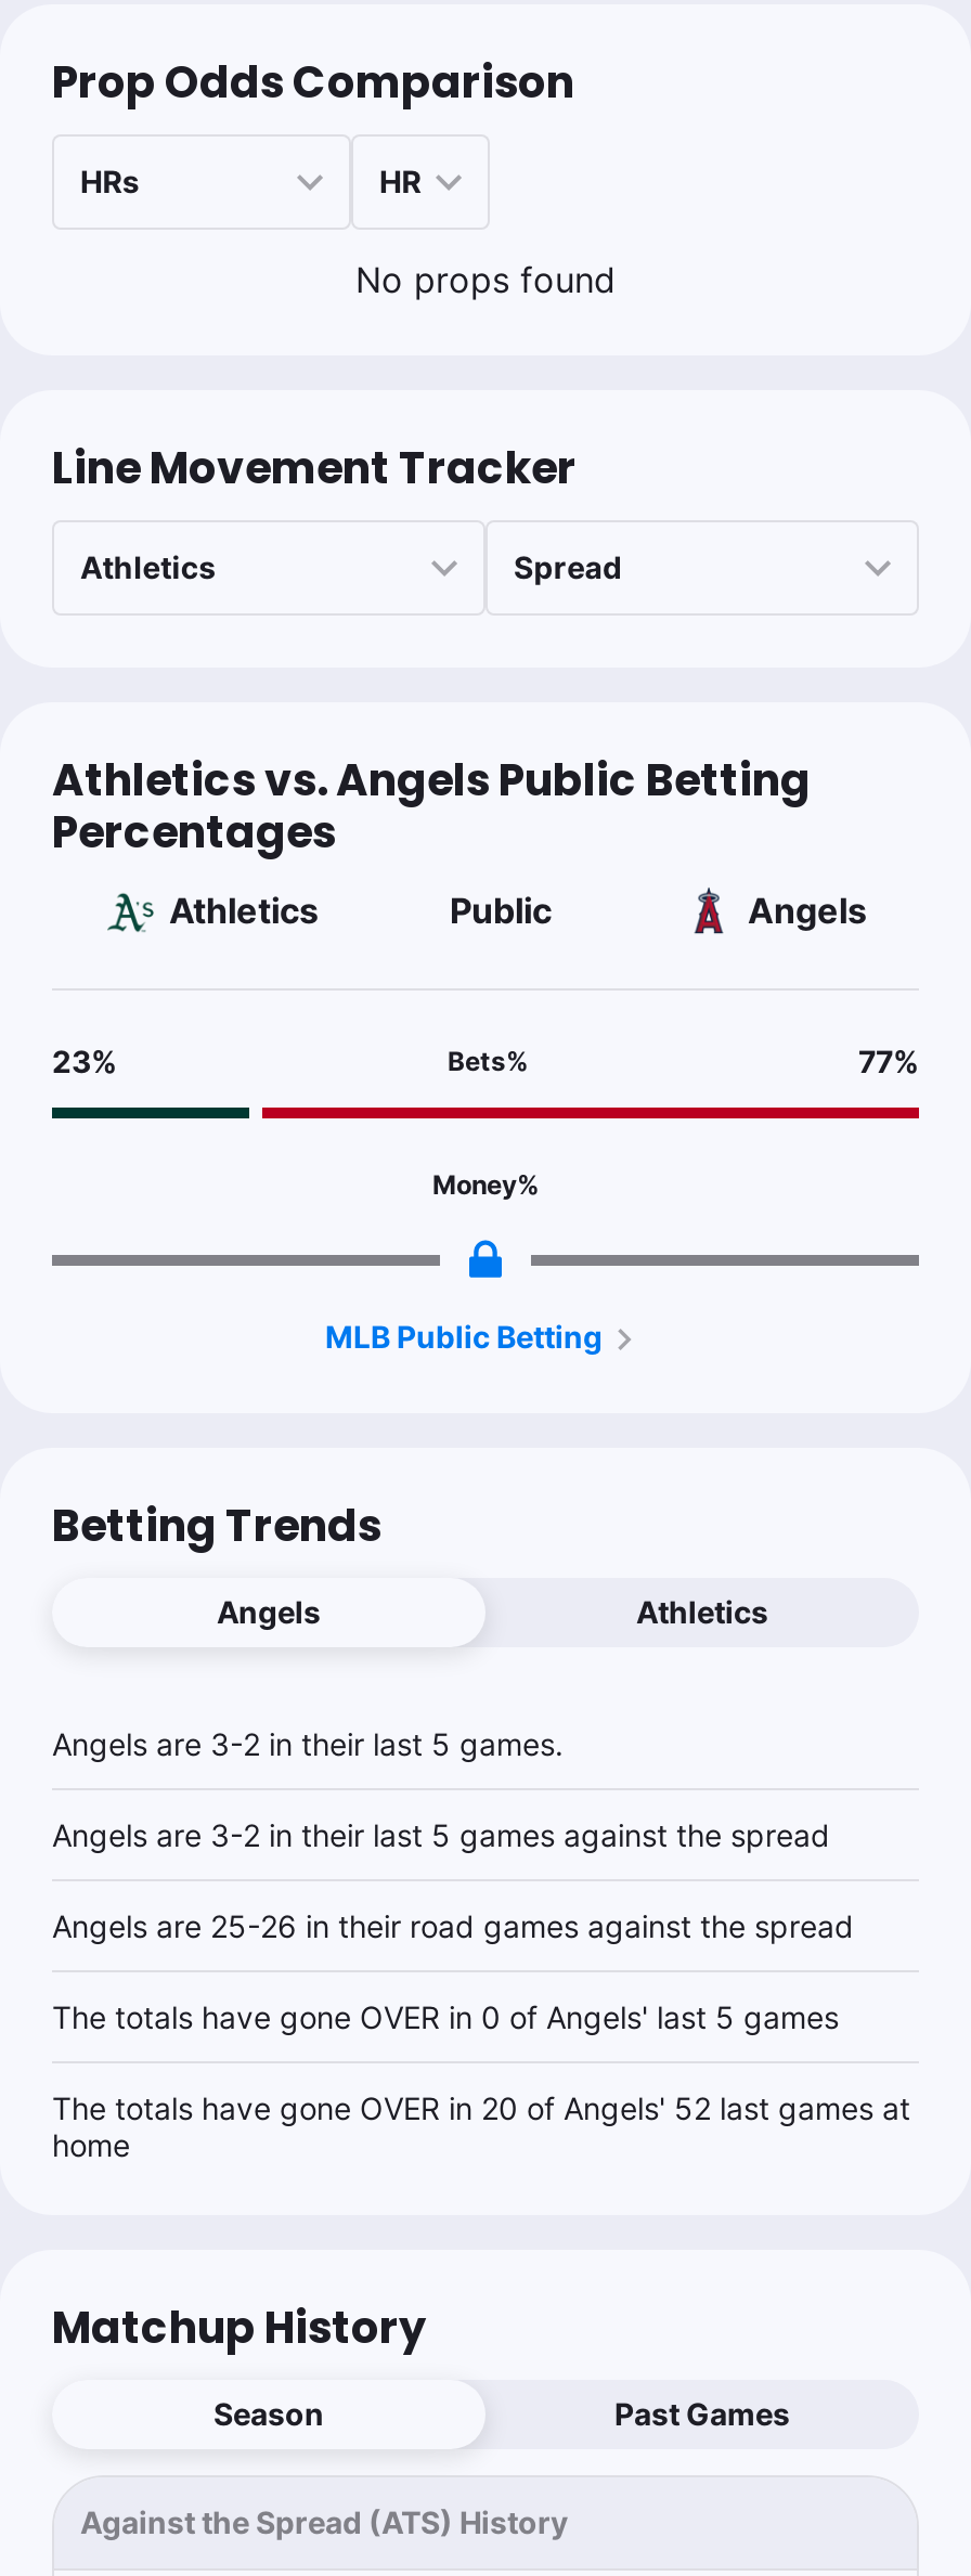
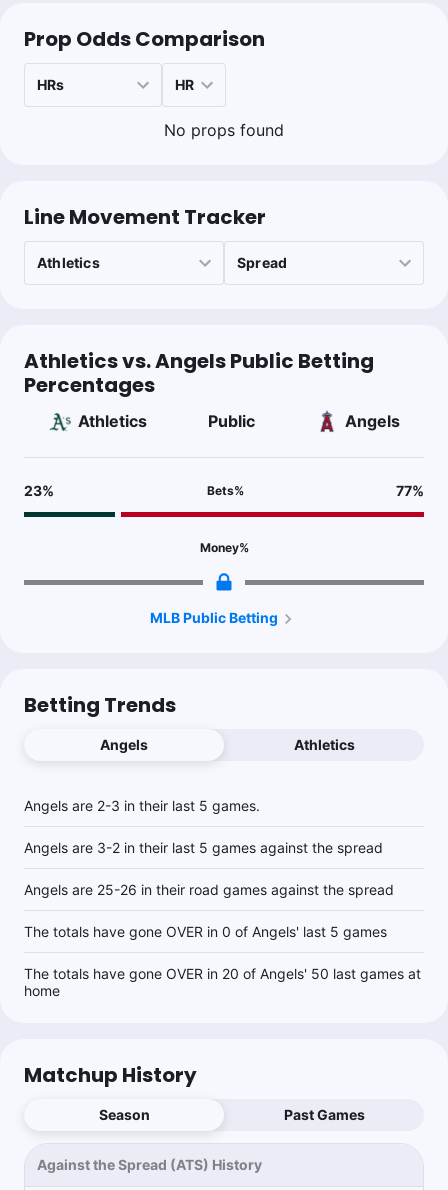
- Angels are 3-2 in their last 5 games.
+ Angels are 2-3 in their last 5 games.

- The totals have gone OVER in 20 of Angels' 52 last games at
+ The totals have gone OVER in 20 of Angels' 50 last games at
